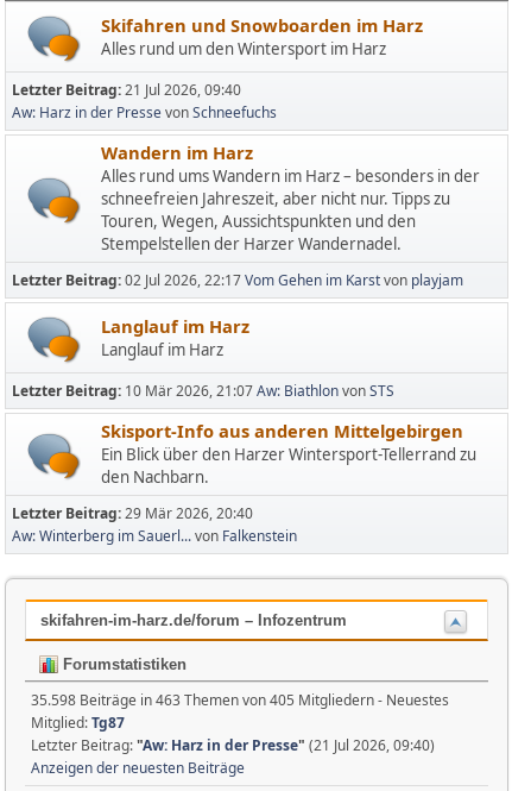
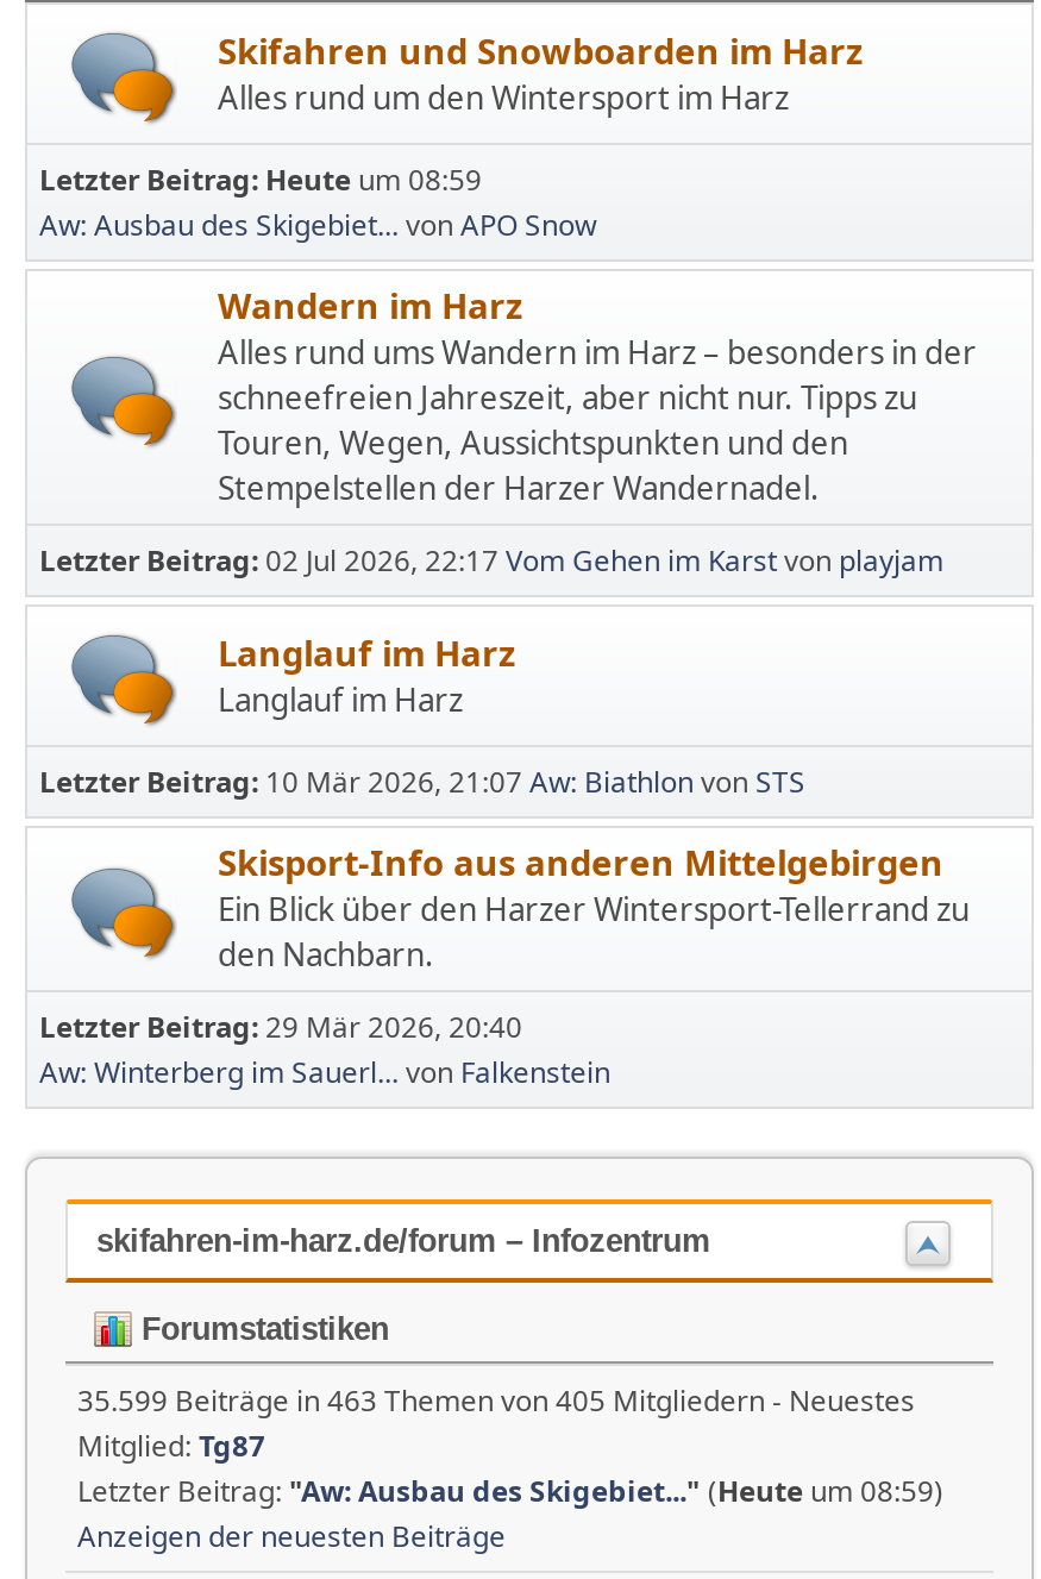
- Letzter Beitrag: 21 Jul 2026, 09:40
- Aw: Harz in der Presse von Schneefuchs
+ Letzter Beitrag: Heute um 08:59
+ Aw: Ausbau des Skigebiet... von APO Snow

- 35.598 Beiträge in 463 Themen von 405 Mitgliedern - Neuestes
+ 35.599 Beiträge in 463 Themen von 405 Mitgliedern - Neuestes

- Letzter Beitrag: " Aw: Harz in der Presse" (21 Jul 2026, 09:40)
+ Letzter Beitrag: "Aw: Ausbau des Skigebiet..." (Heute um 08:59)
